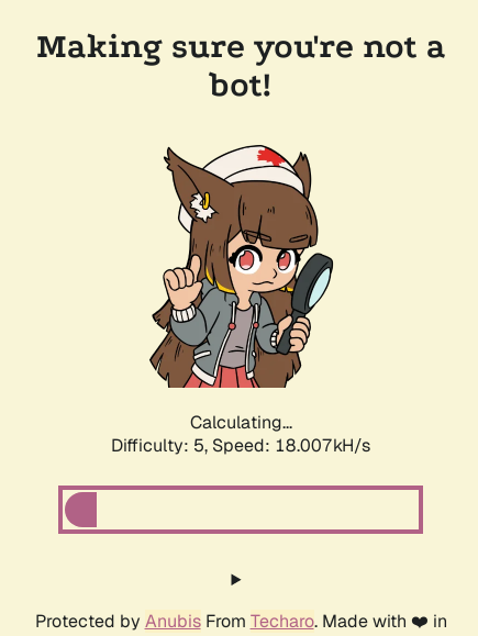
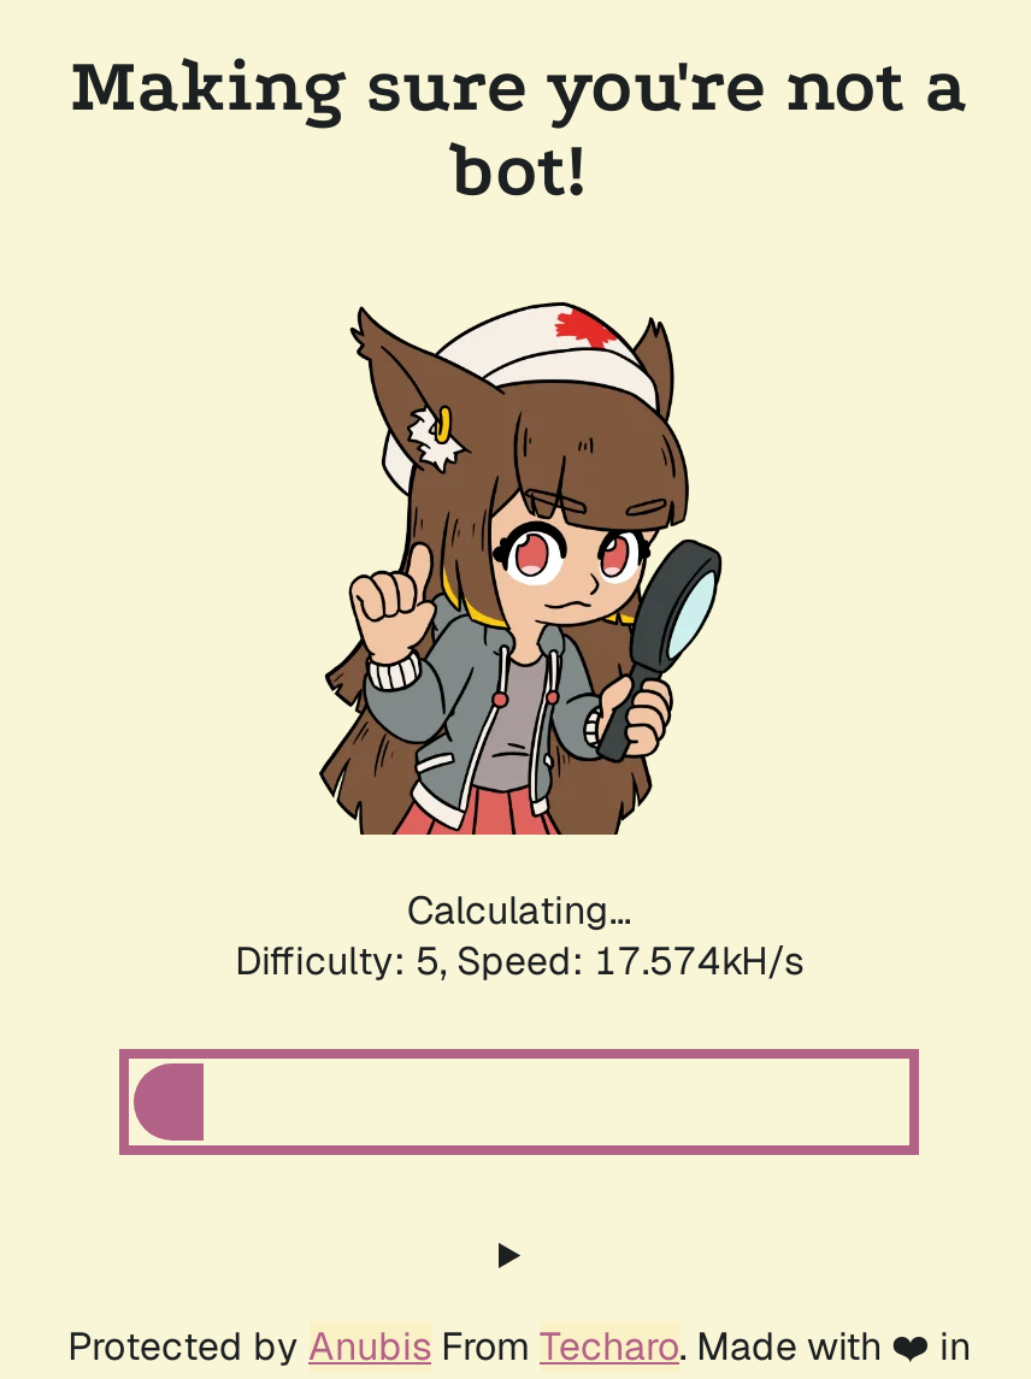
- Difficulty: 5, Speed: 18.007kH/s
+ Difficulty: 5, Speed: 17.574kH/s
